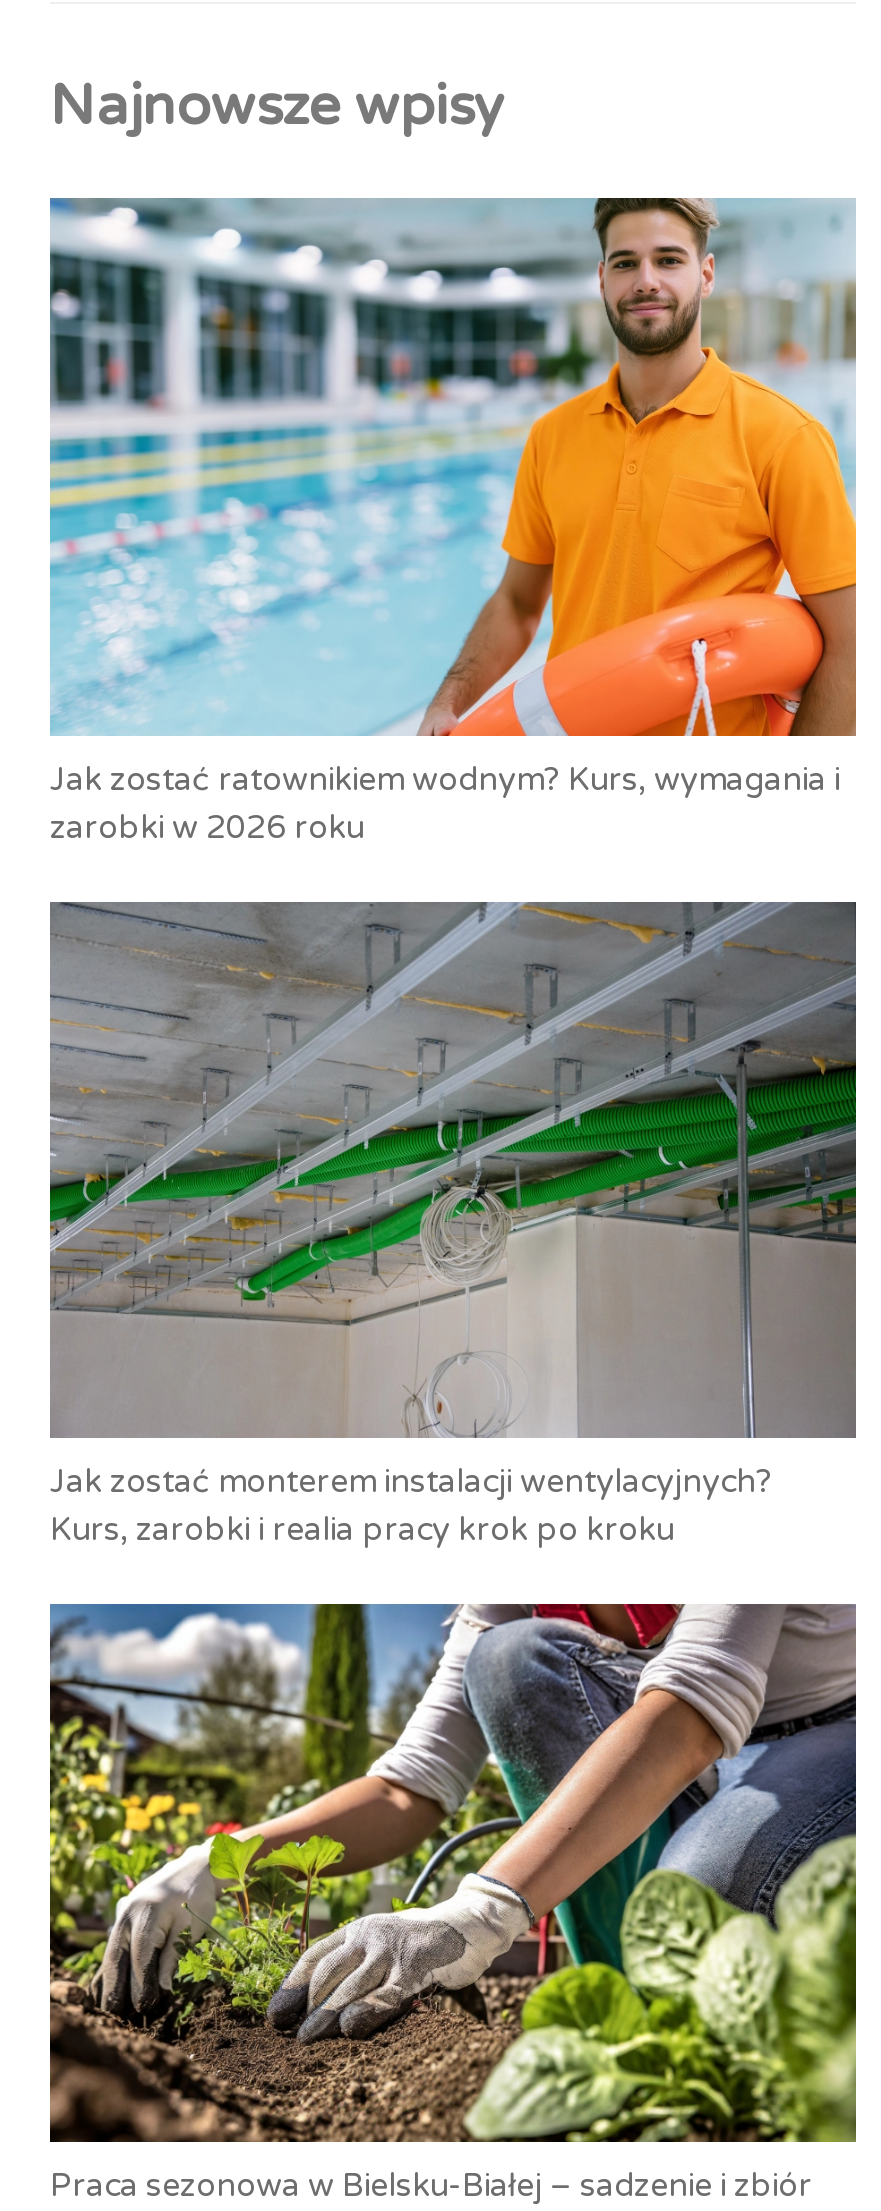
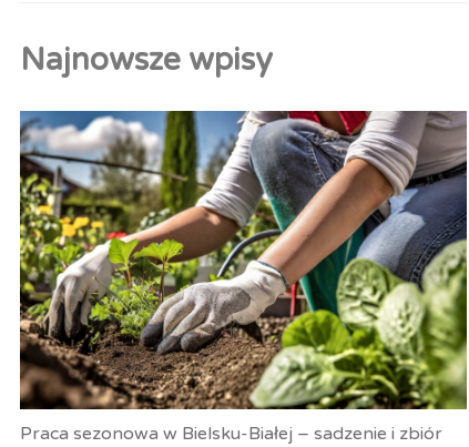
- [image]
- Jak zostać ratownikiem wodnym? Kurs, wymagania i
- zarobki w 2026 roku

- [image]
- Jak zostać monterem instalacji wentylacyjnych?
- Kurs, zarobki i realia pracy krok po kroku
